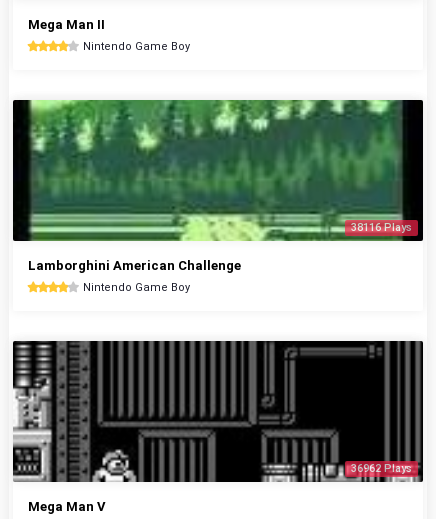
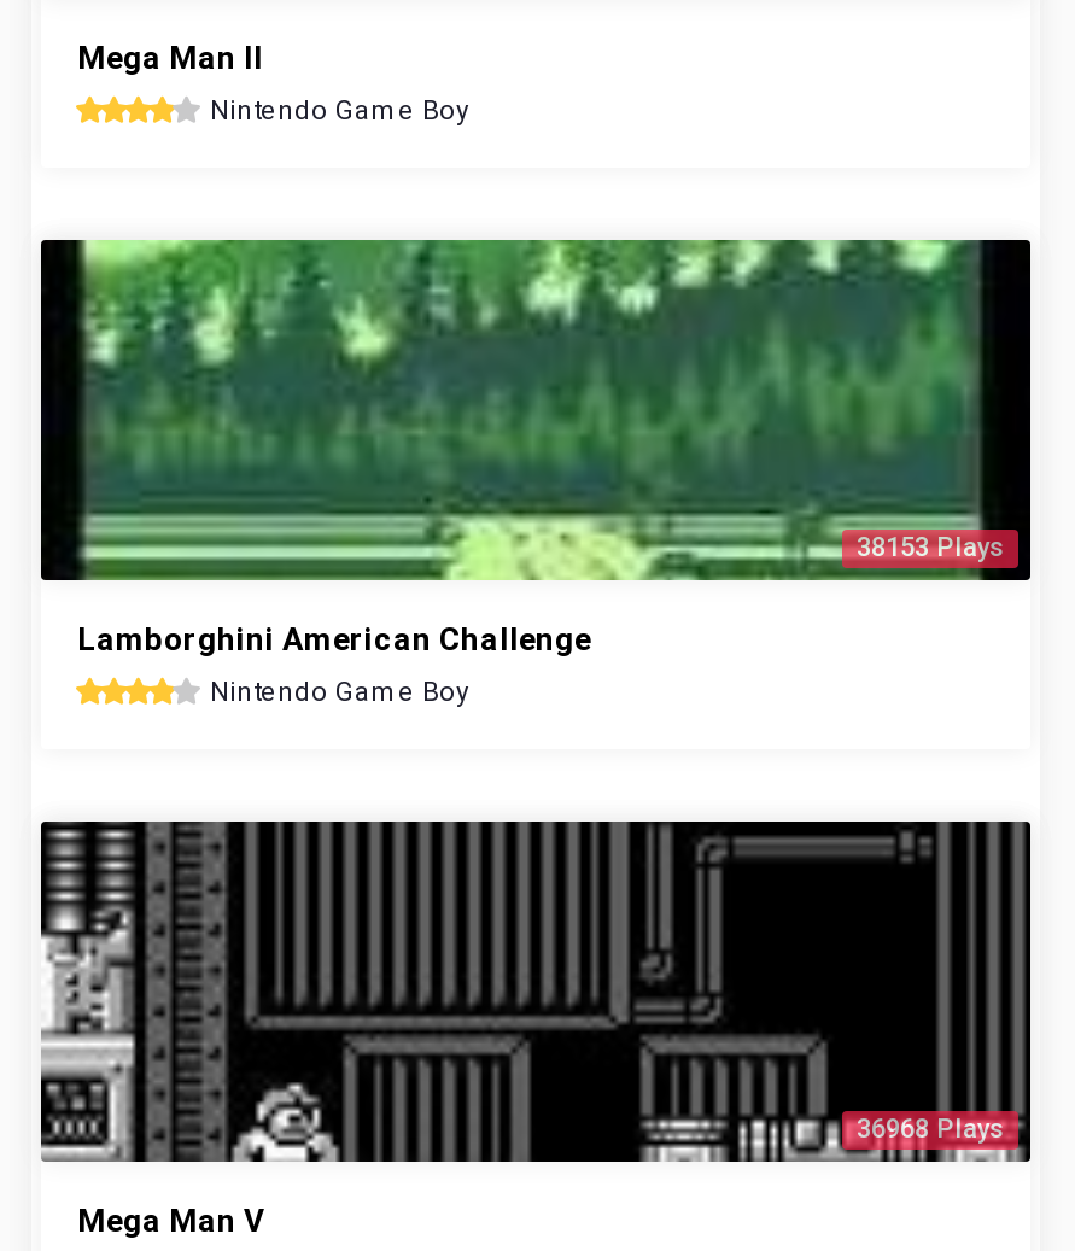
- 38116 Plays
+ 38153 Plays

- 36962 Plays
+ 36968 Plays
